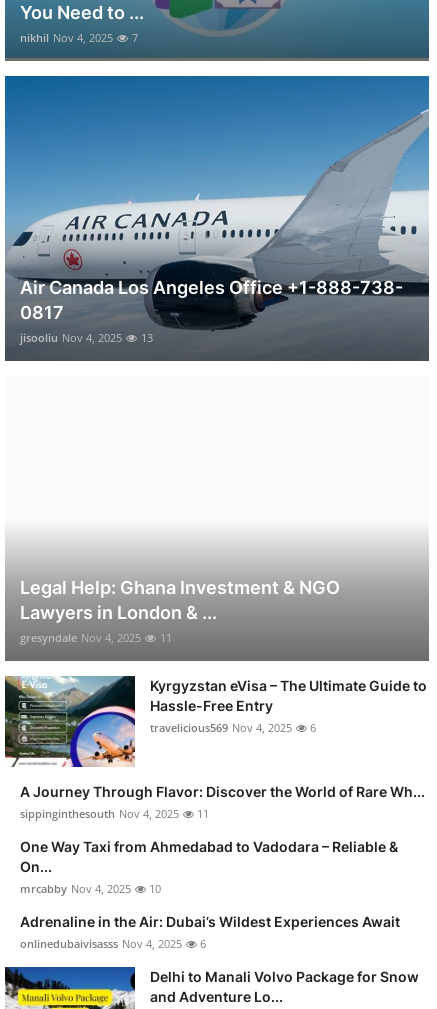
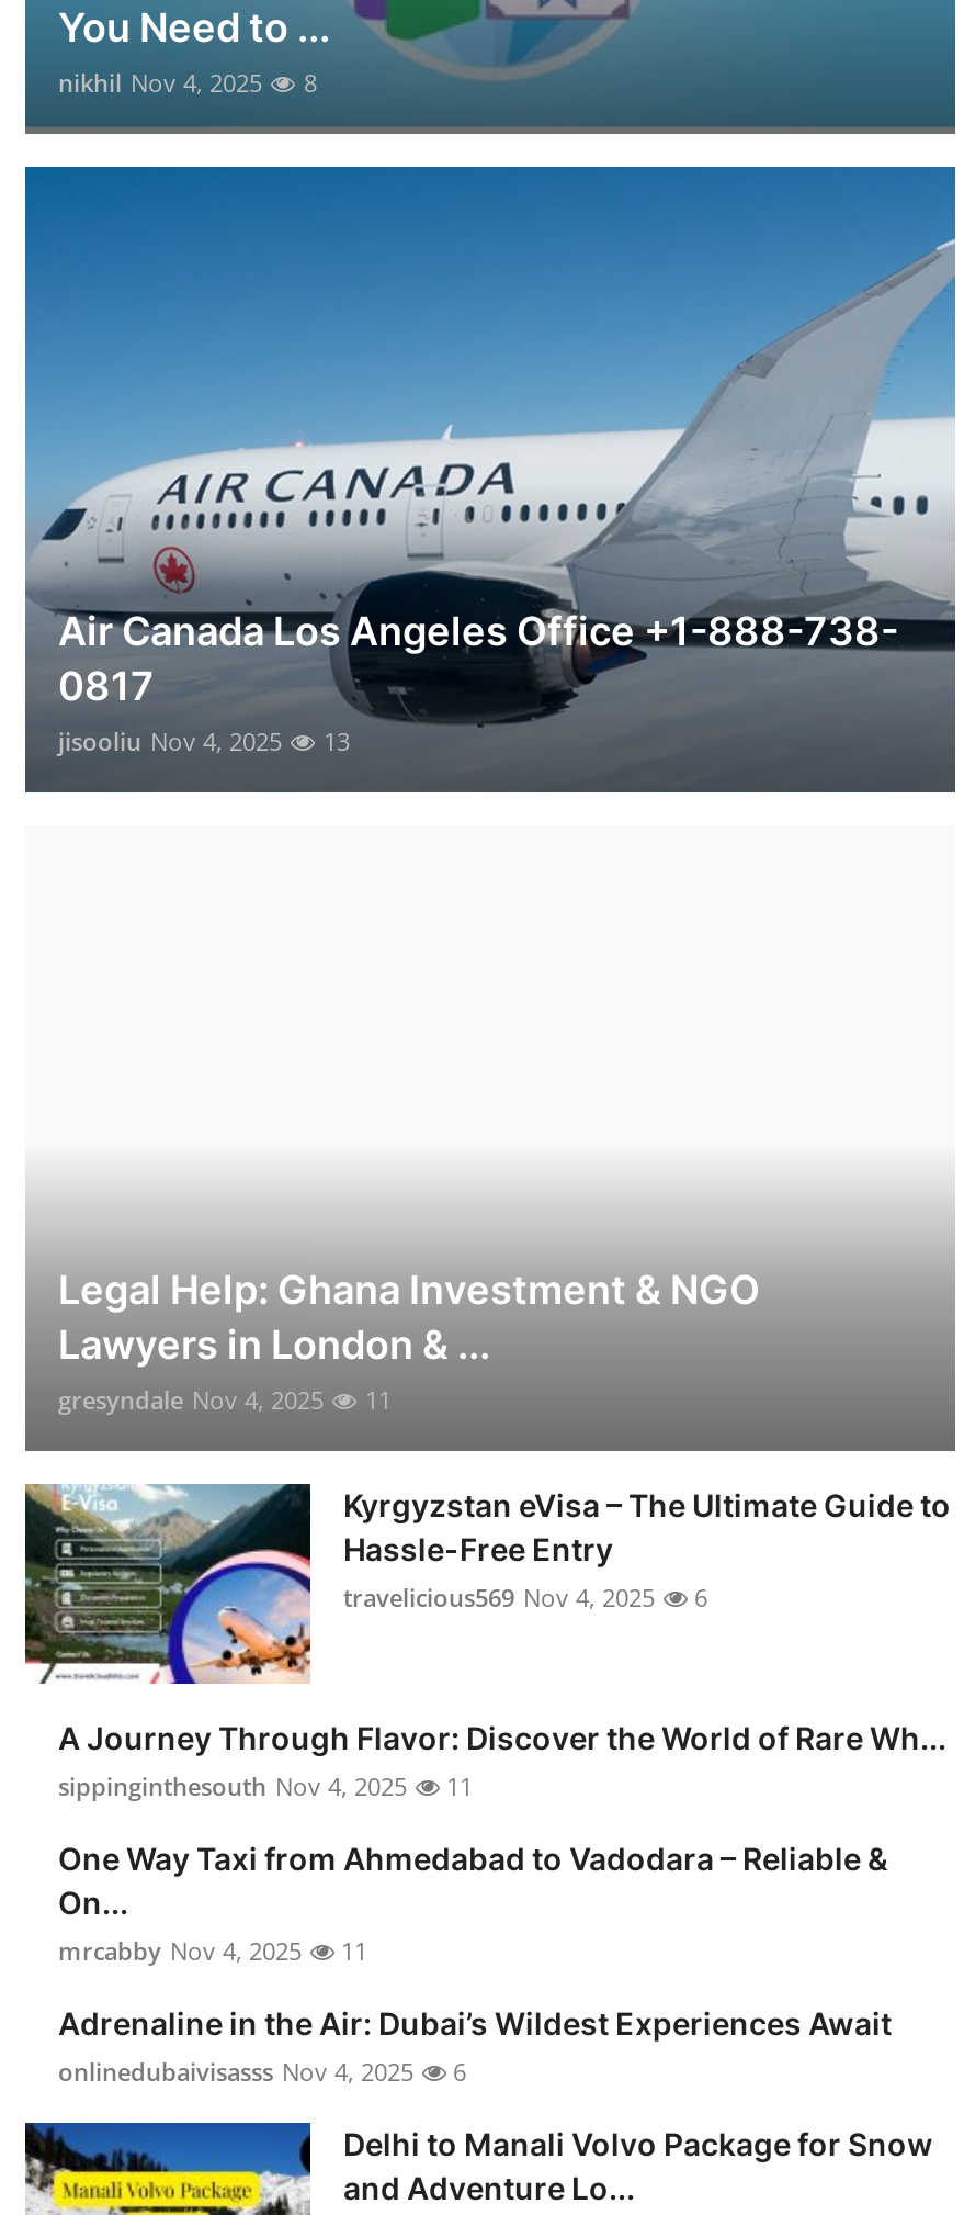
- nikhil Nov 4, 2025 7
+ nikhil Nov 4, 2025 8

- mrcabby Nov 4, 2025 10
+ mrcabby Nov 4, 2025 11
